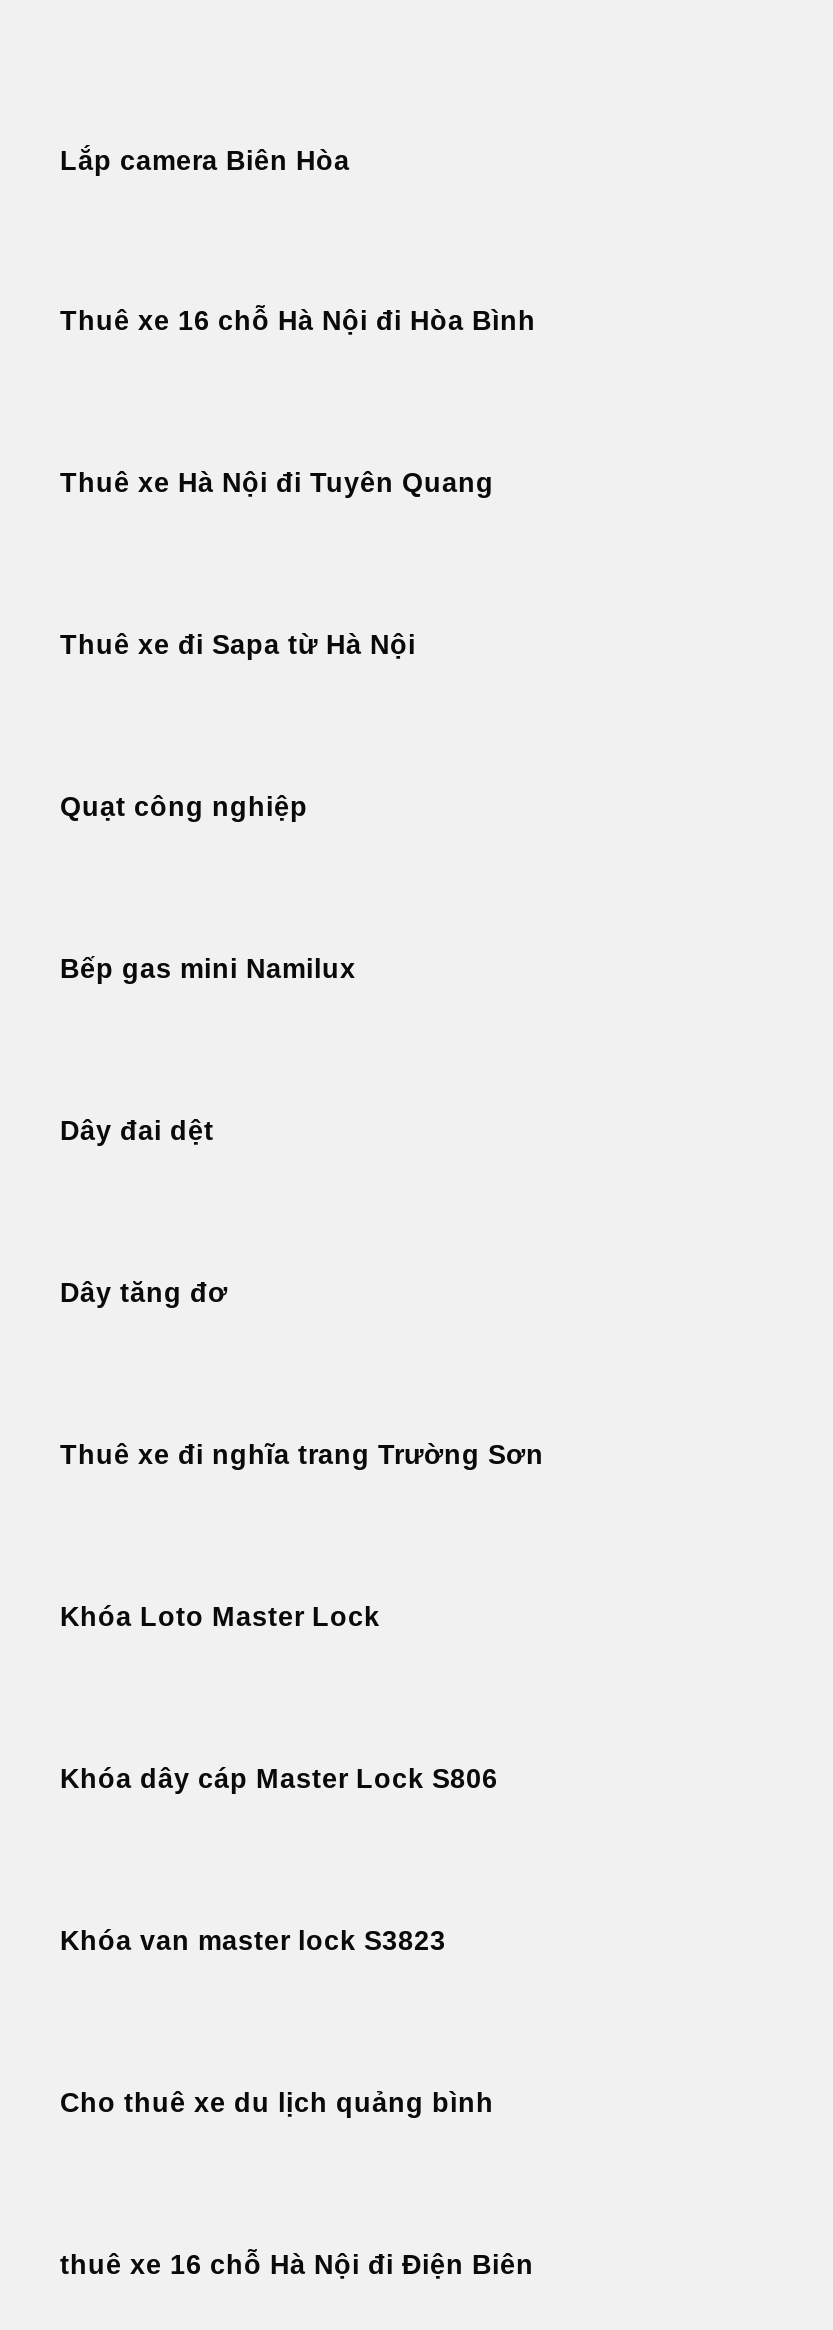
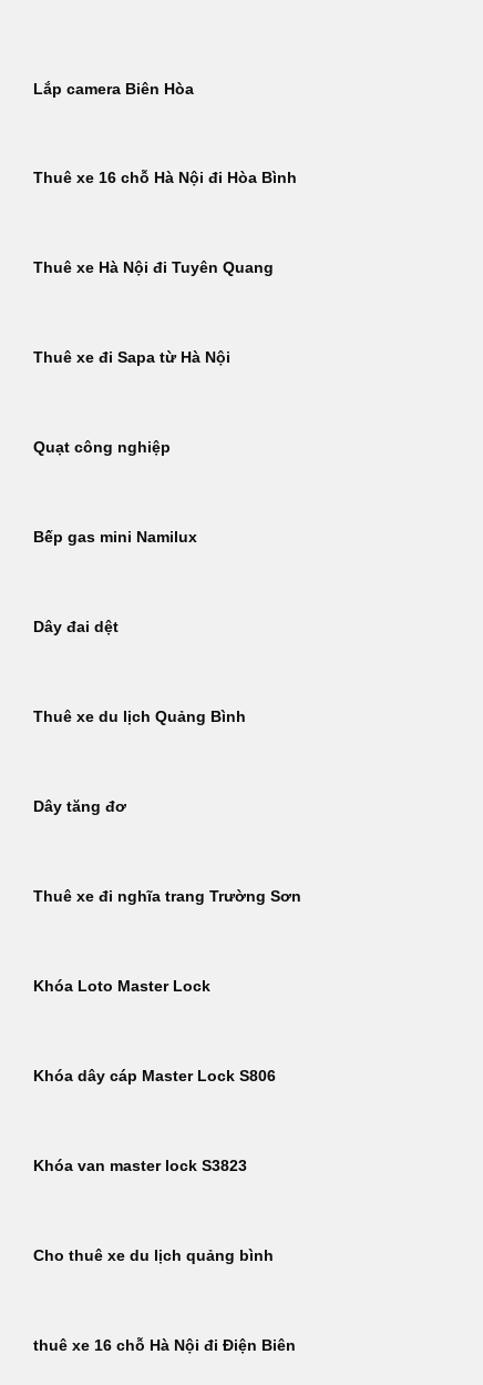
+ Thuê xe du lịch Quảng Bình
